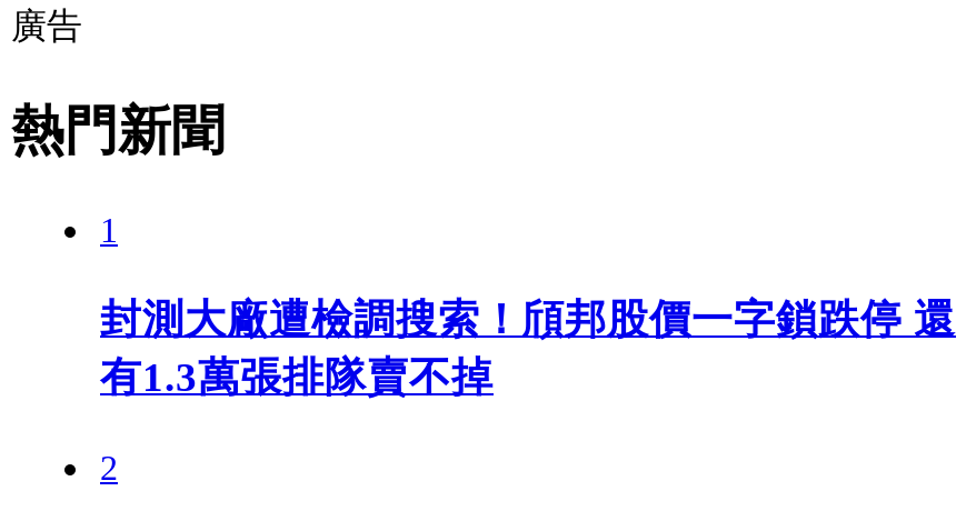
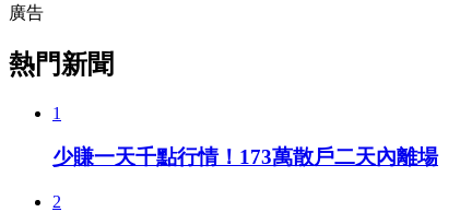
- 封測大廠遭檢調搜索！頎邦股價一字鎖跌停 還
- 有1.3萬張排隊賣不掉
+ 少賺一天千點行情！173萬散戶二天內離場
